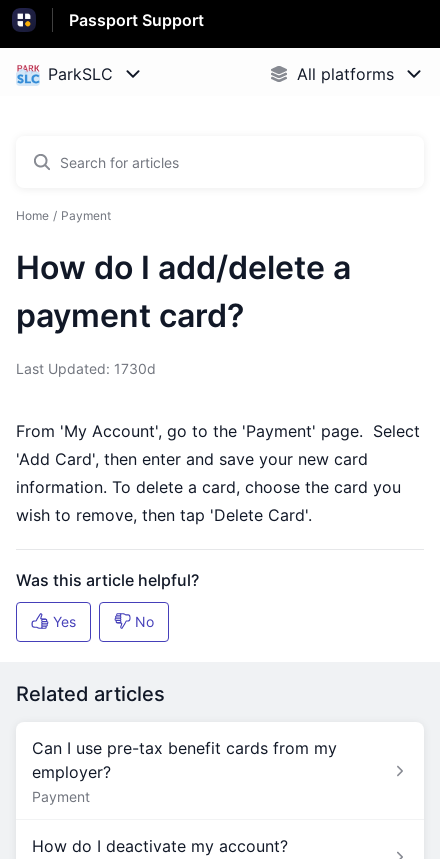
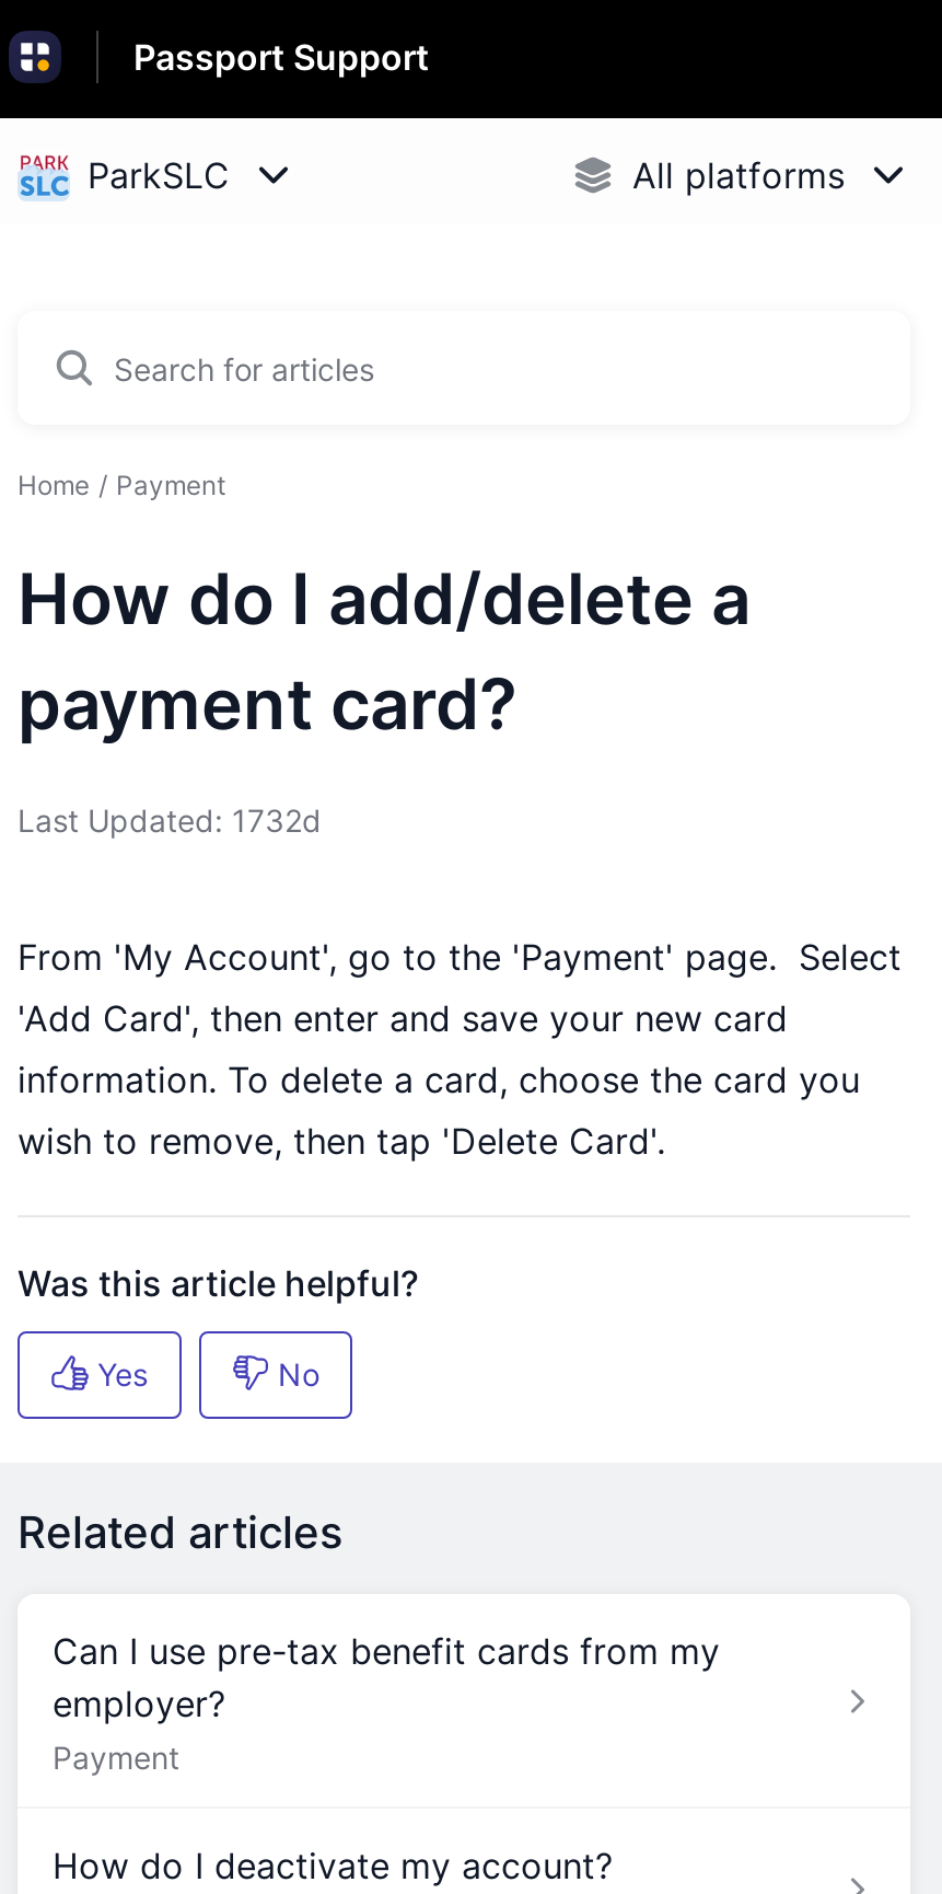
- Last Updated: 1730d
+ Last Updated: 1732d
